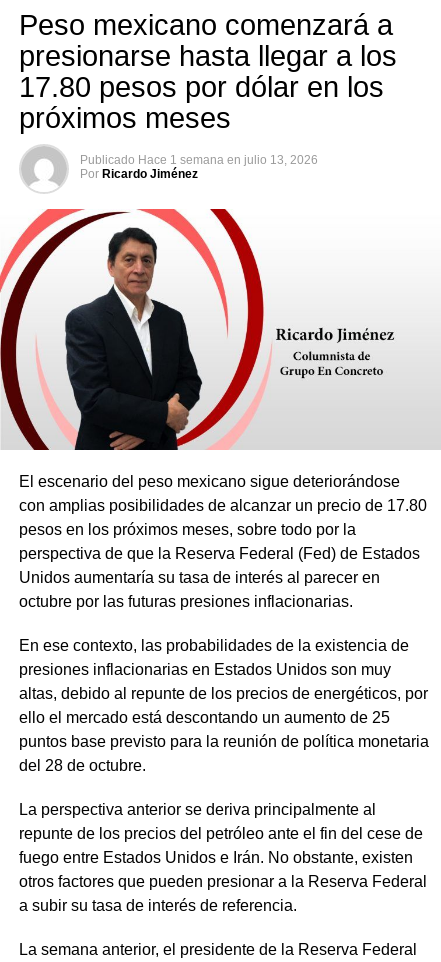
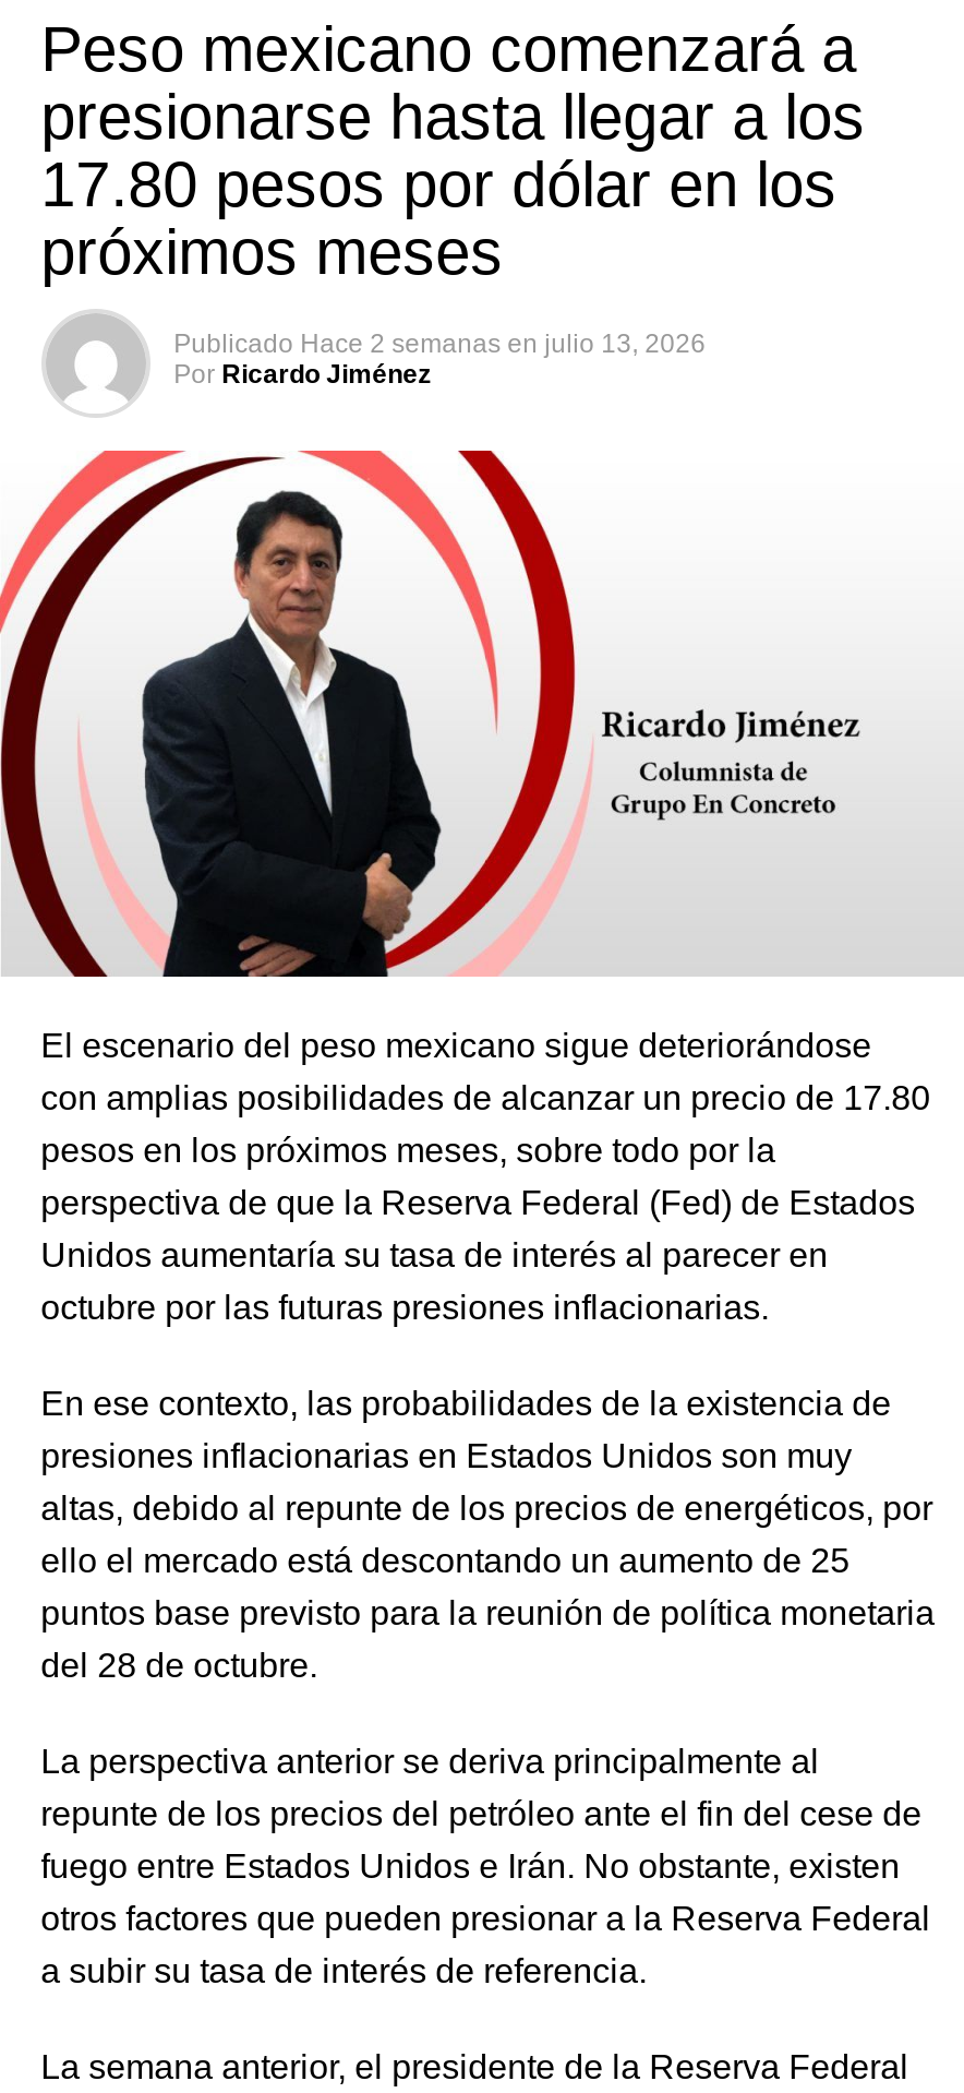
- Publicado Hace 1 semana en julio 13, 2026
+ Publicado Hace 2 semanas en julio 13, 2026
